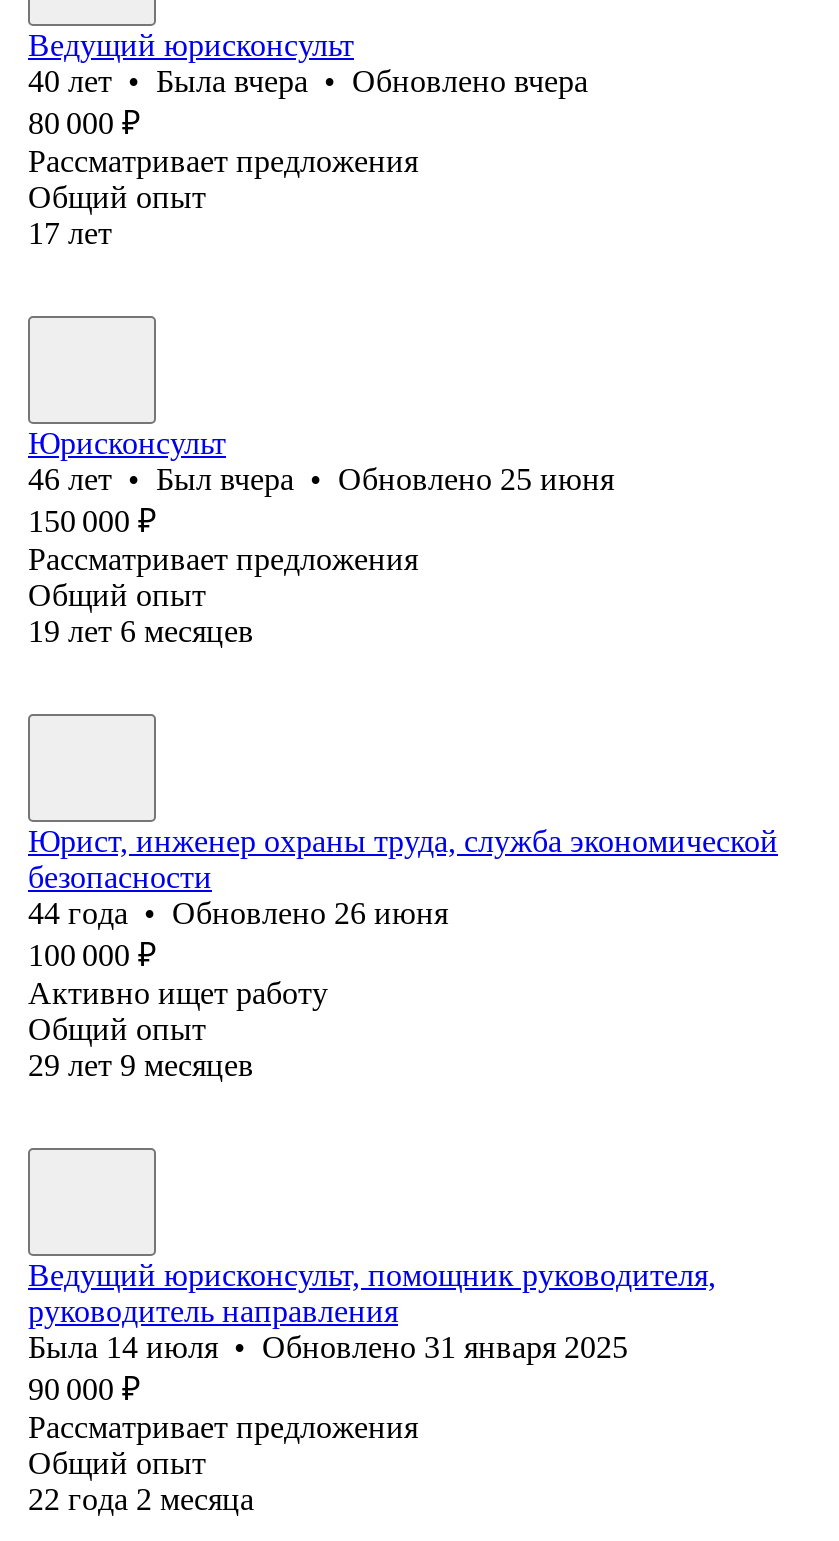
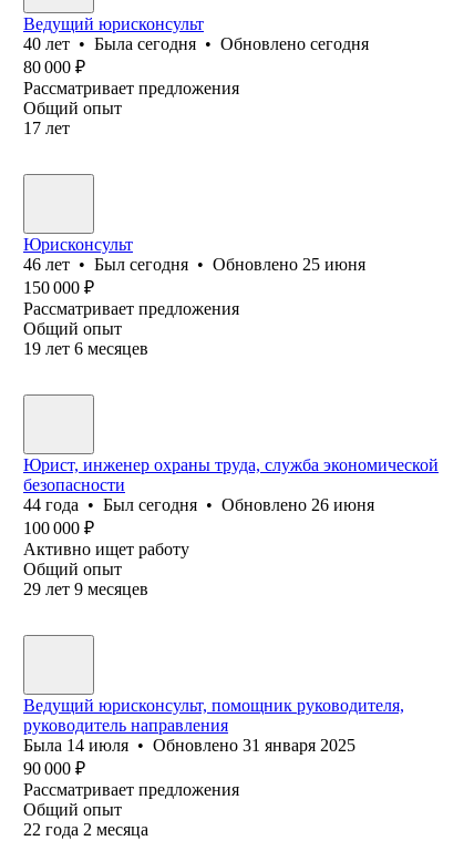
- 40 лет • Была вчера • Обновлено вчера
+ 40 лет • Была сегодня • Обновлено сегодня

- 46 лет • Был вчера • Обновлено 25 июня
+ 46 лет • Был сегодня • Обновлено 25 июня

- 44 года • Обновлено 26 июня
+ 44 года • Был сегодня • Обновлено 26 июня
